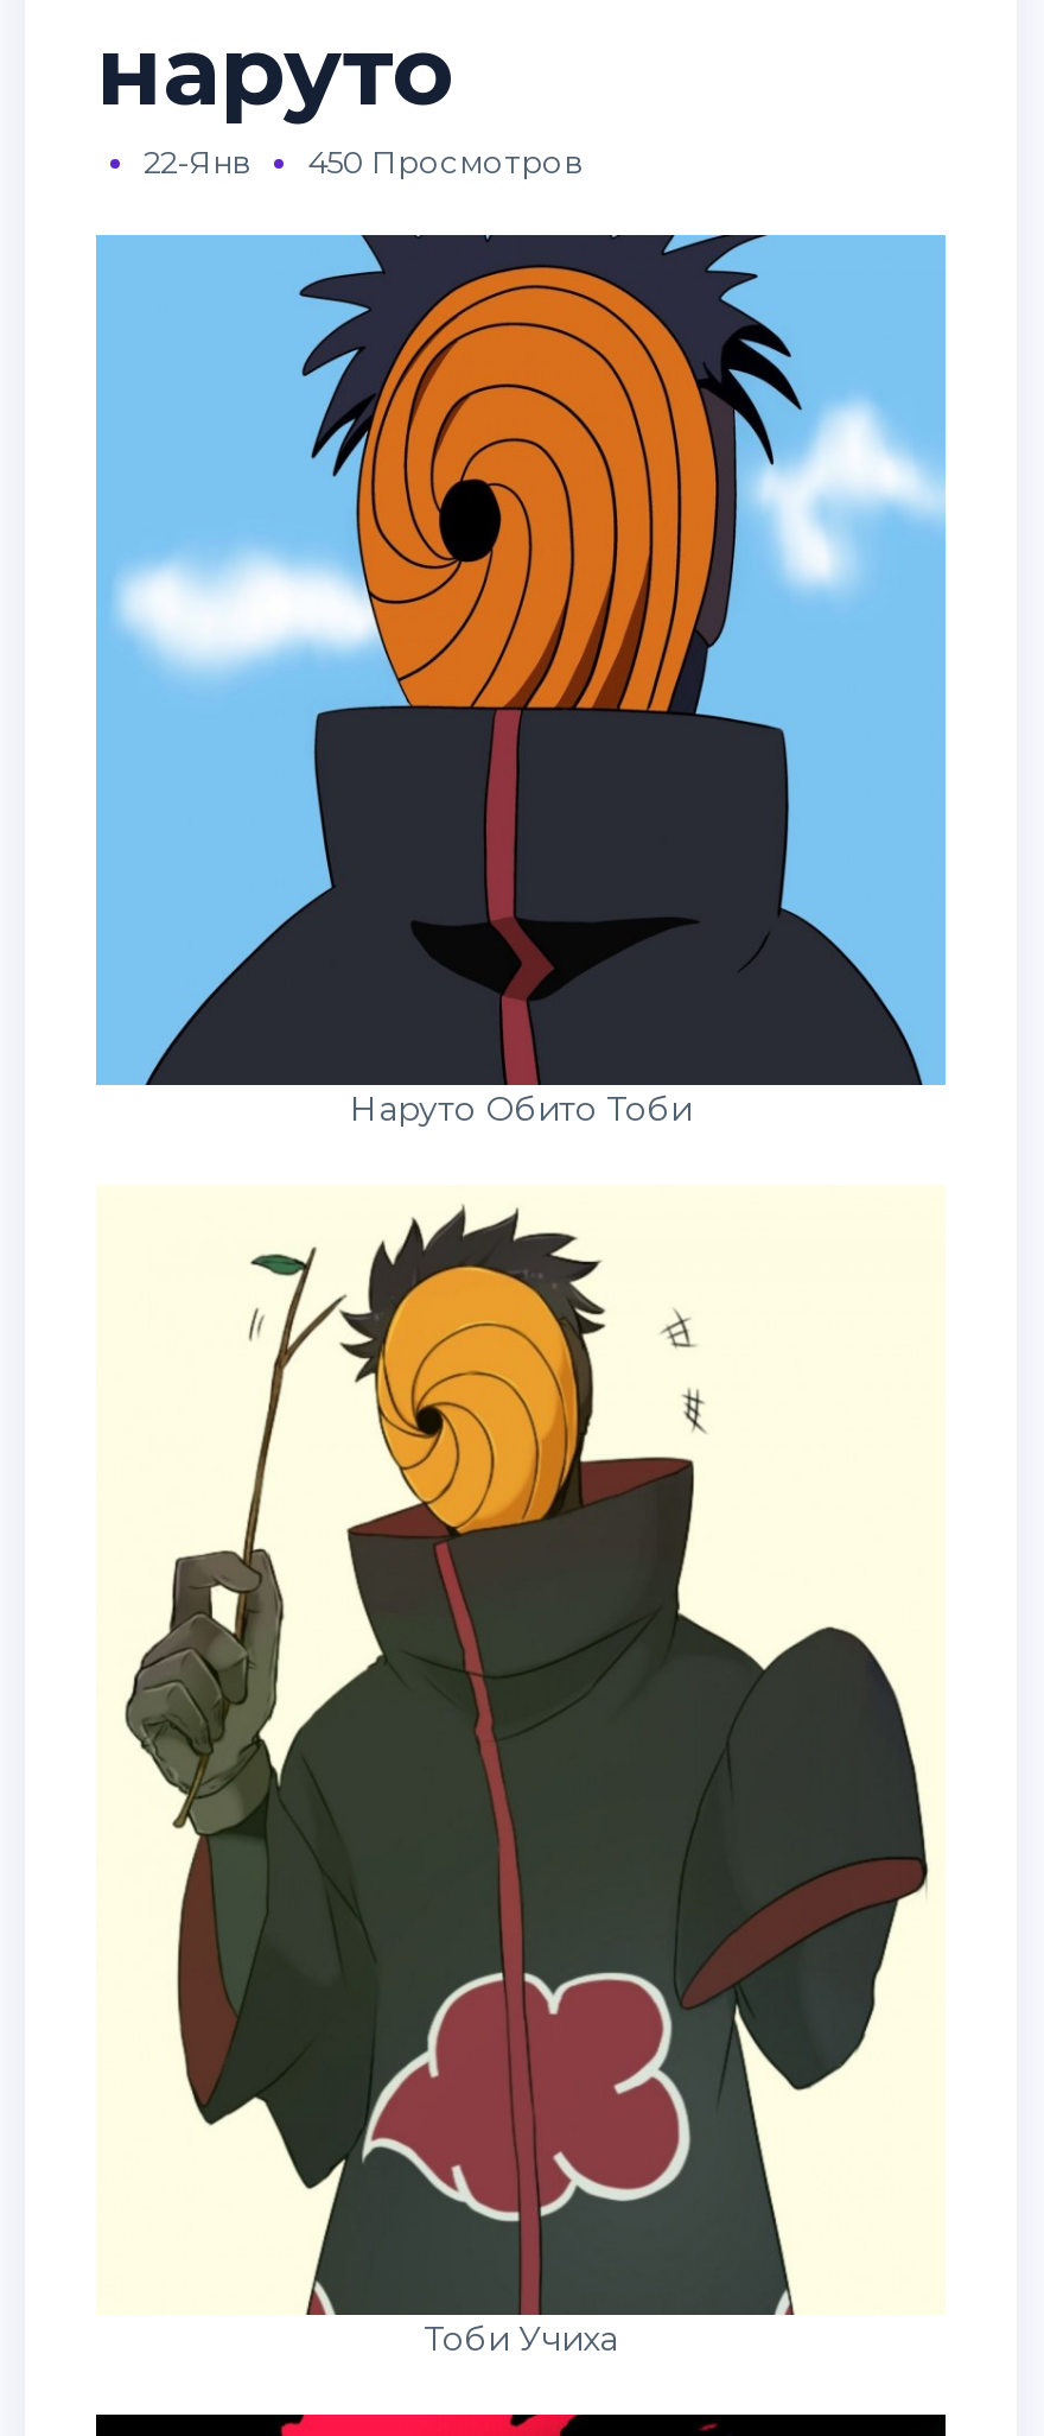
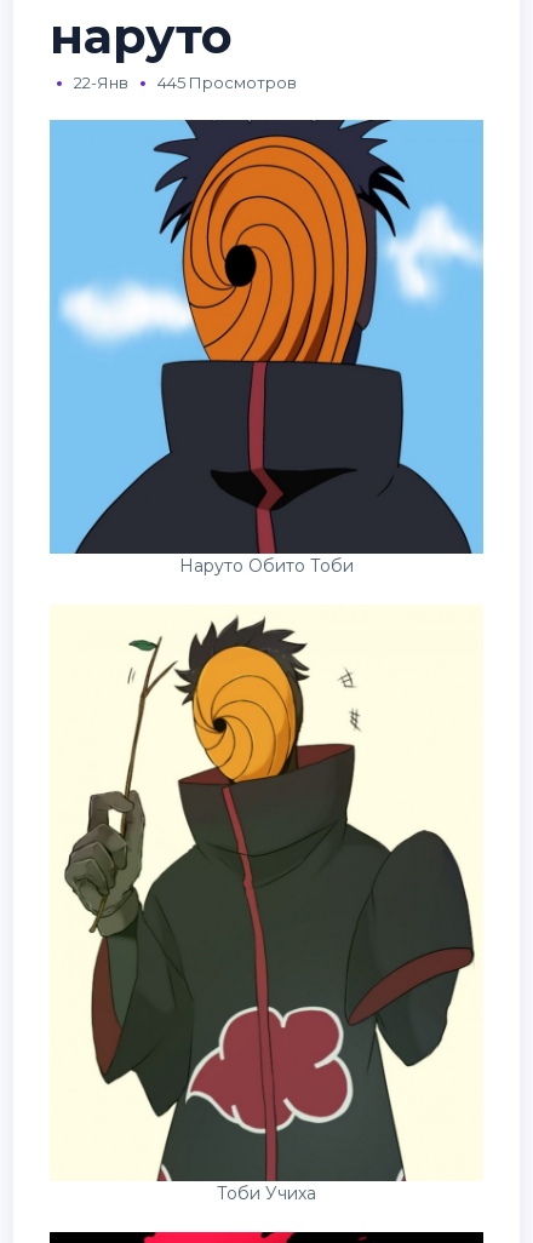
- 22-Янв 450 Просмотров
+ 22-Янв 445 Просмотров
